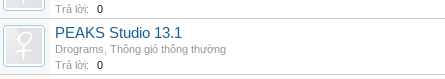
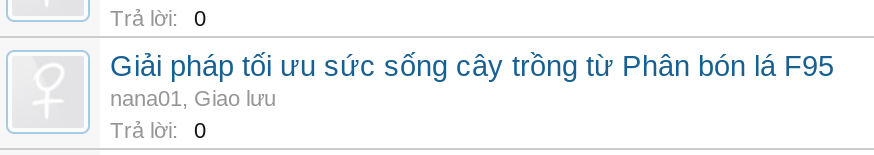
- PEAKS Studio 13.1
- Drograms, Thông gió thông thường
+ Giải pháp tối ưu sức sống cây trồng từ Phân bón lá F95
+ nana01, Giao lưu
